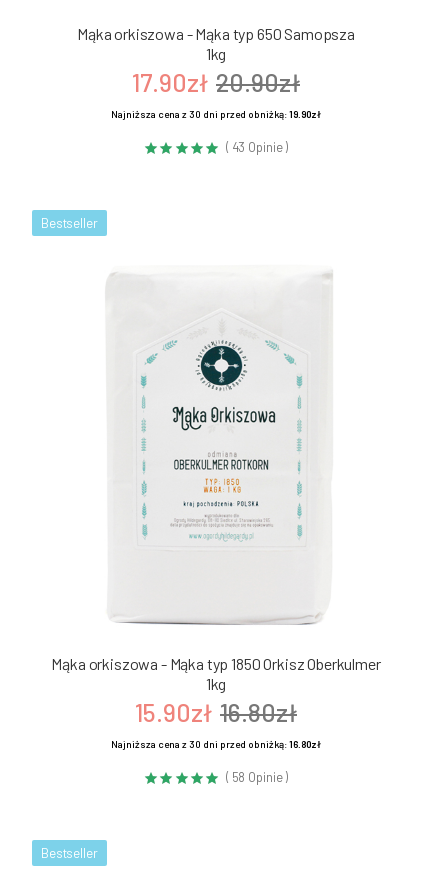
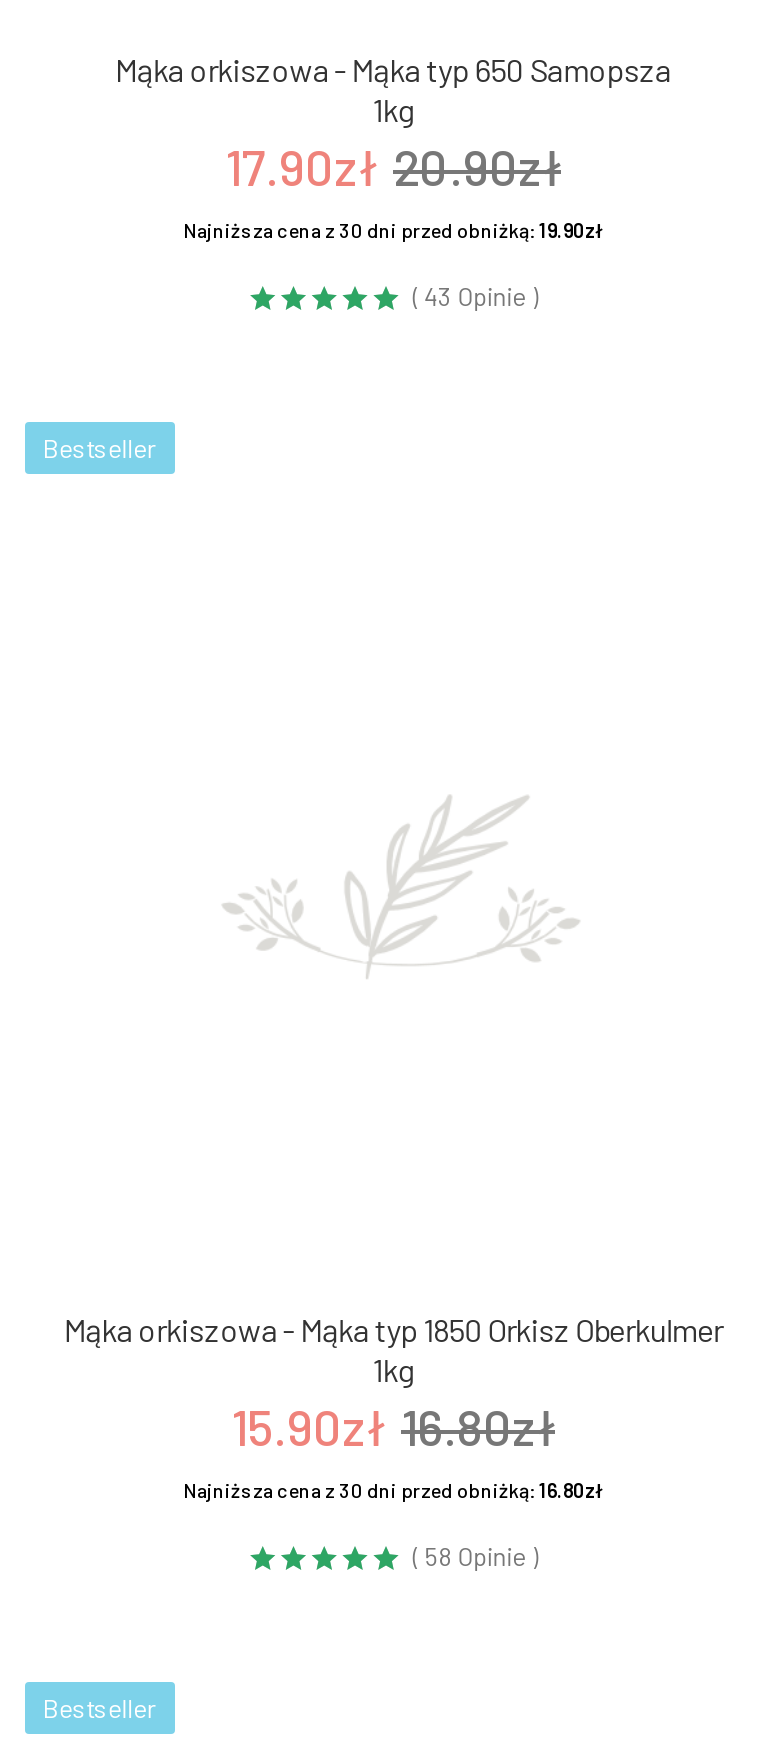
- [image]
